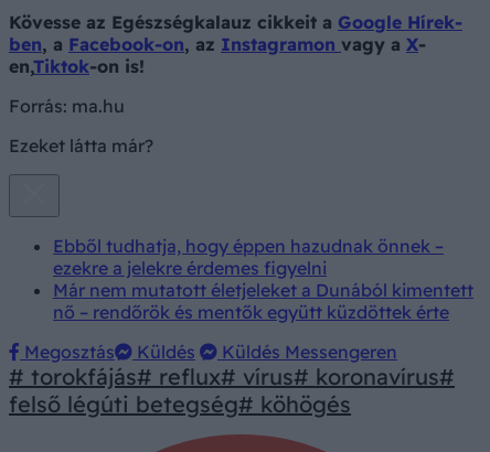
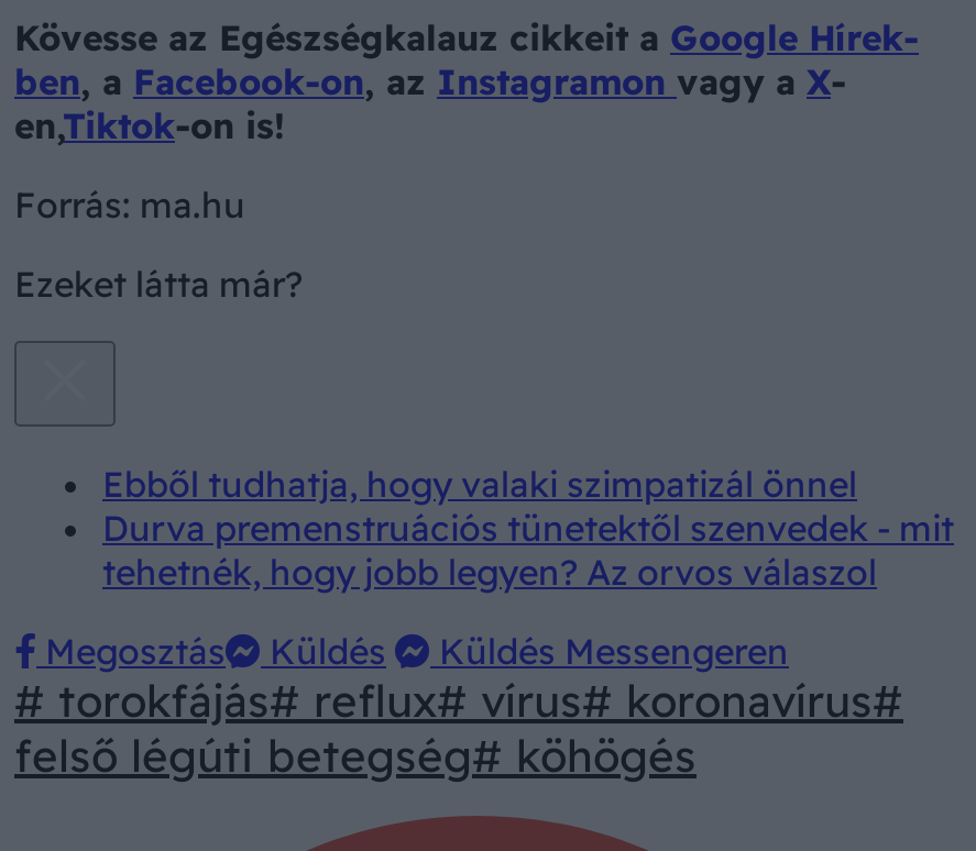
- Ebből tudhatja, hogy éppen hazudnak önnek –
- ezekre a jelekre érdemes figyelni
- Már nem mutatott életjeleket a Dunából kimentett
- nő – rendőrök és mentők együtt küzdöttek érte
+ Ebből tudhatja, hogy valaki szimpatizál önnel
+ Durva premenstruációs tünetektől szenvedek - mit
+ tehetnék, hogy jobb legyen? Az orvos válaszol
